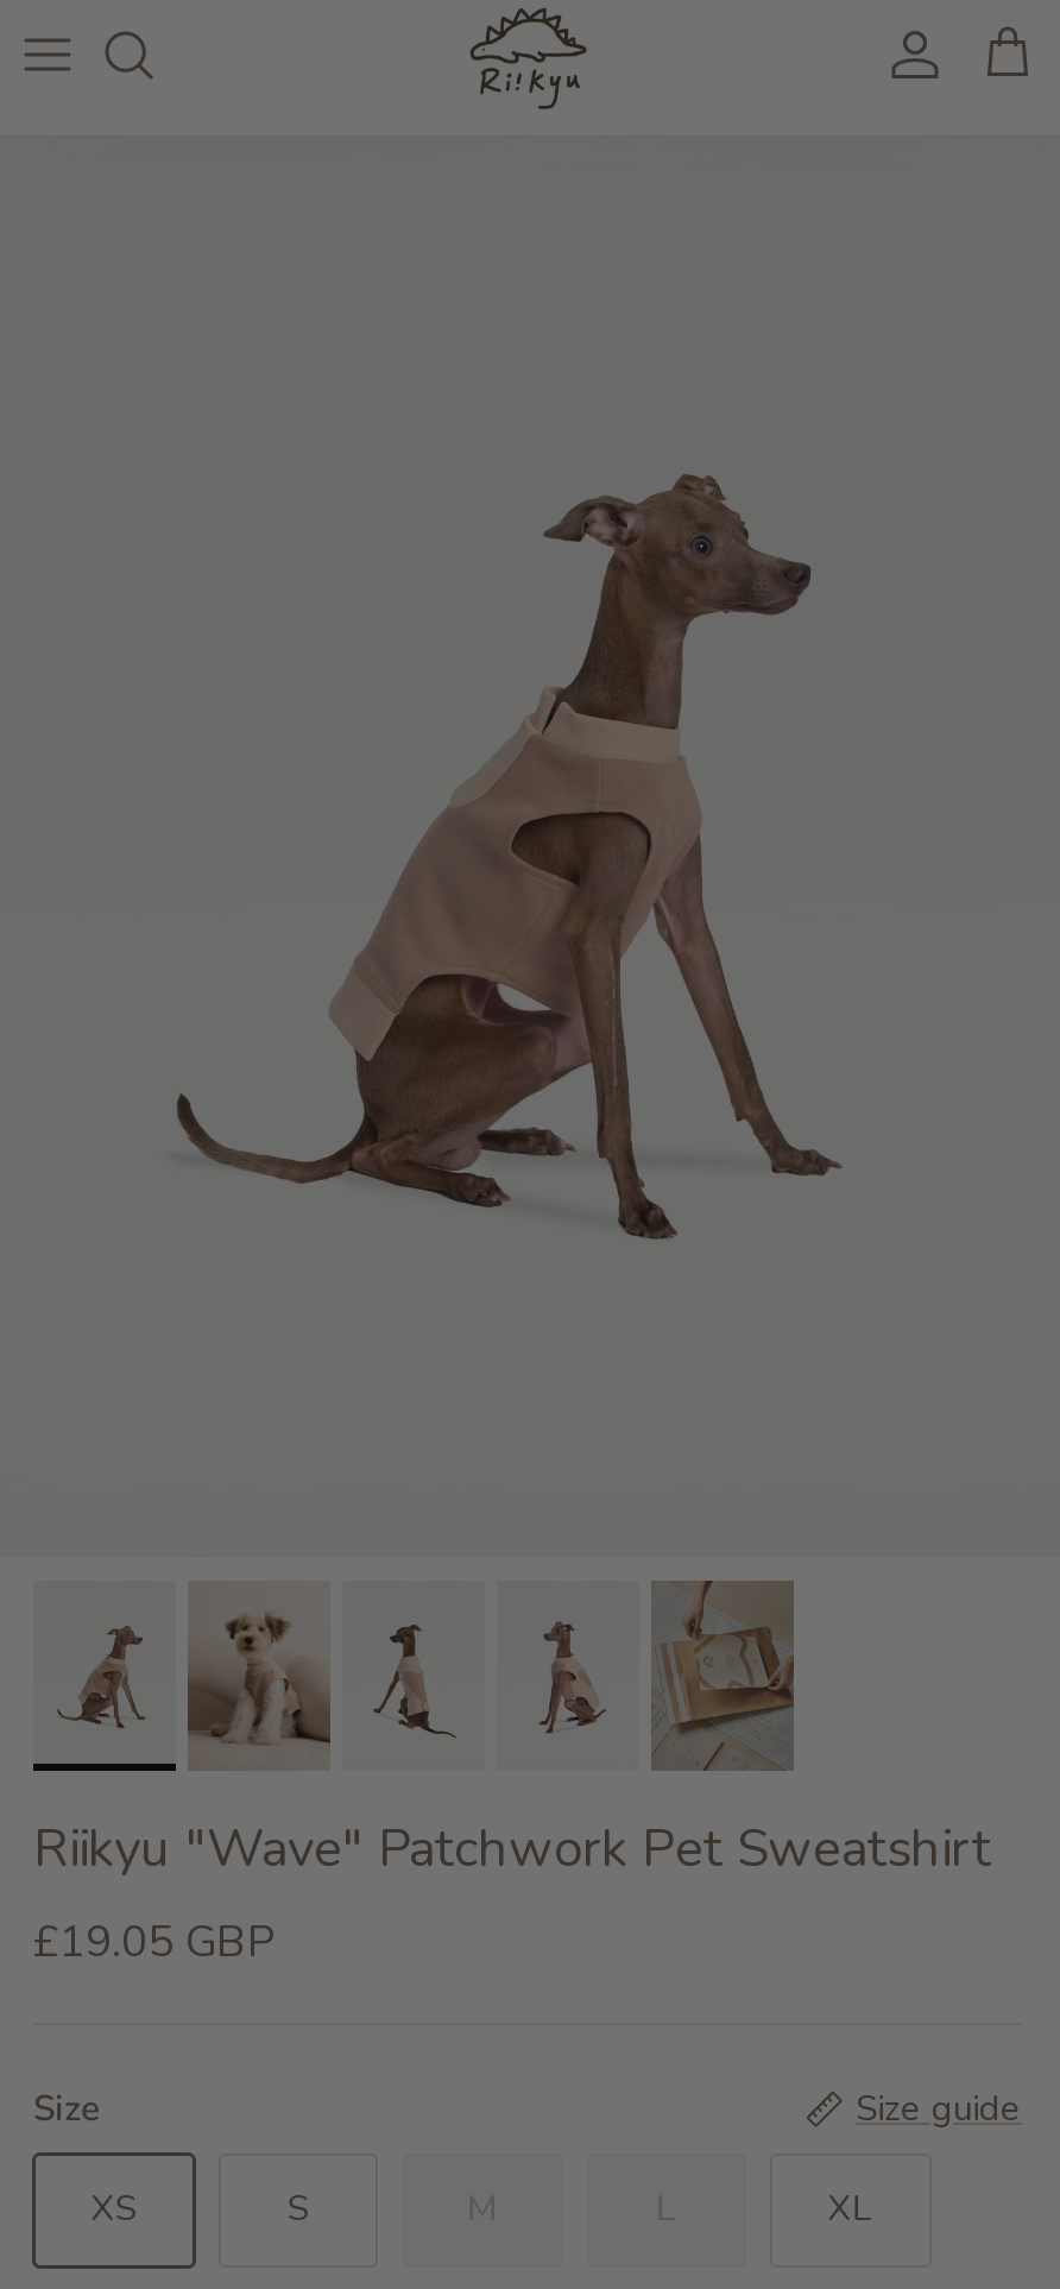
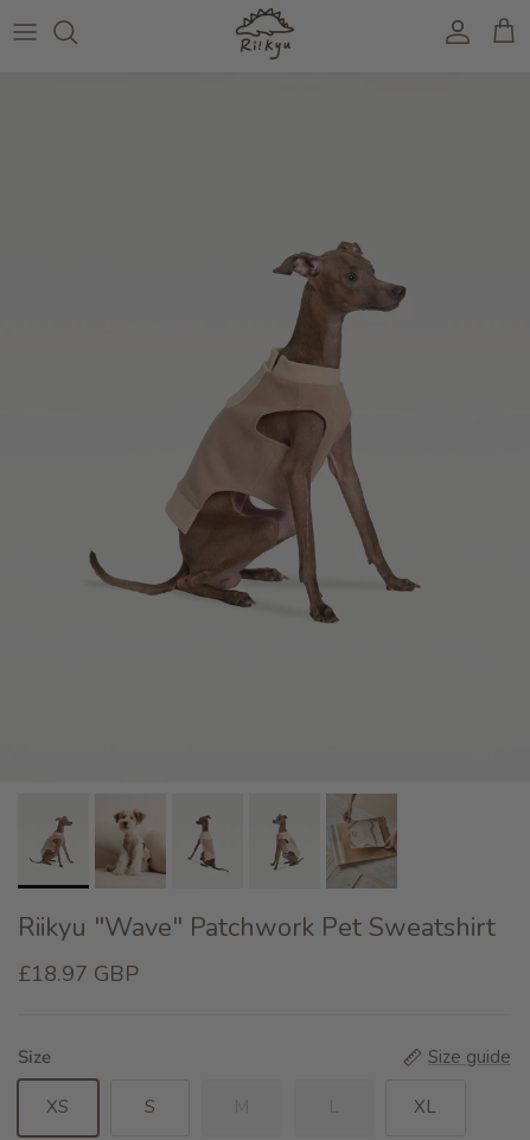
- £19.05 GBP
+ £18.97 GBP
